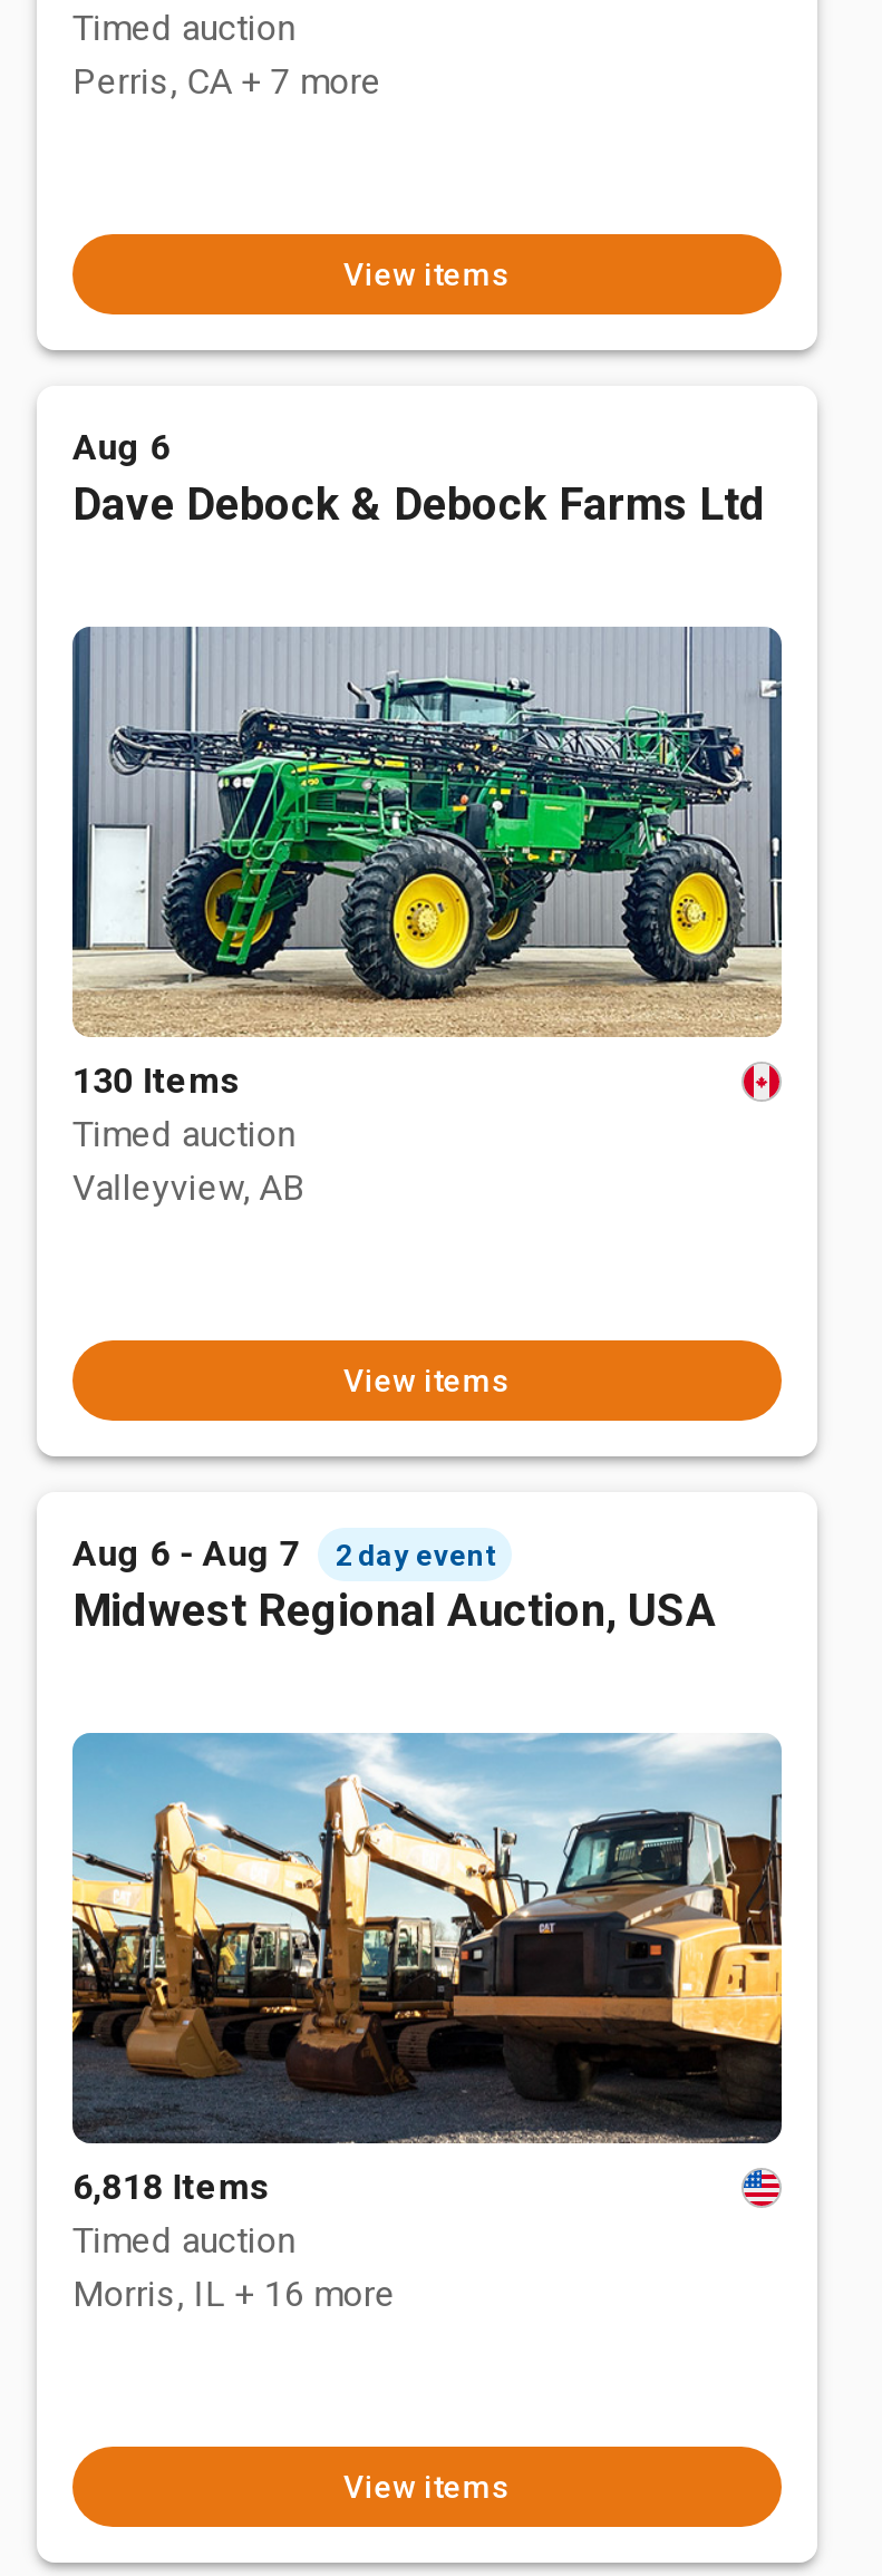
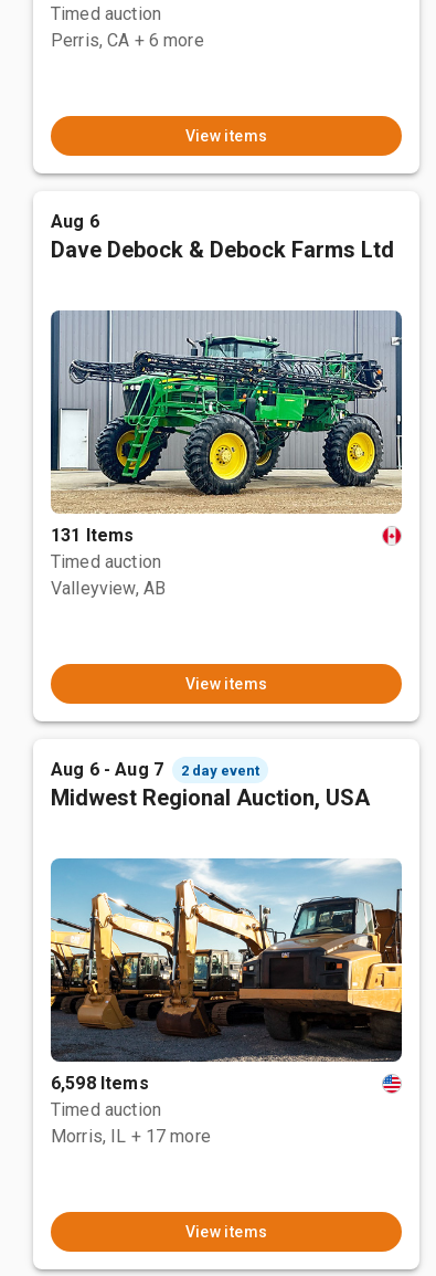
- Perris, CA + 7 more
+ Perris, CA + 6 more

- 130 Items
+ 131 Items

- 6,818 Items
+ 6,598 Items

- Morris, IL + 16 more
+ Morris, IL + 17 more
